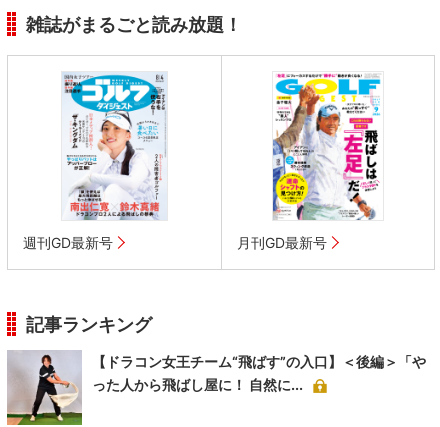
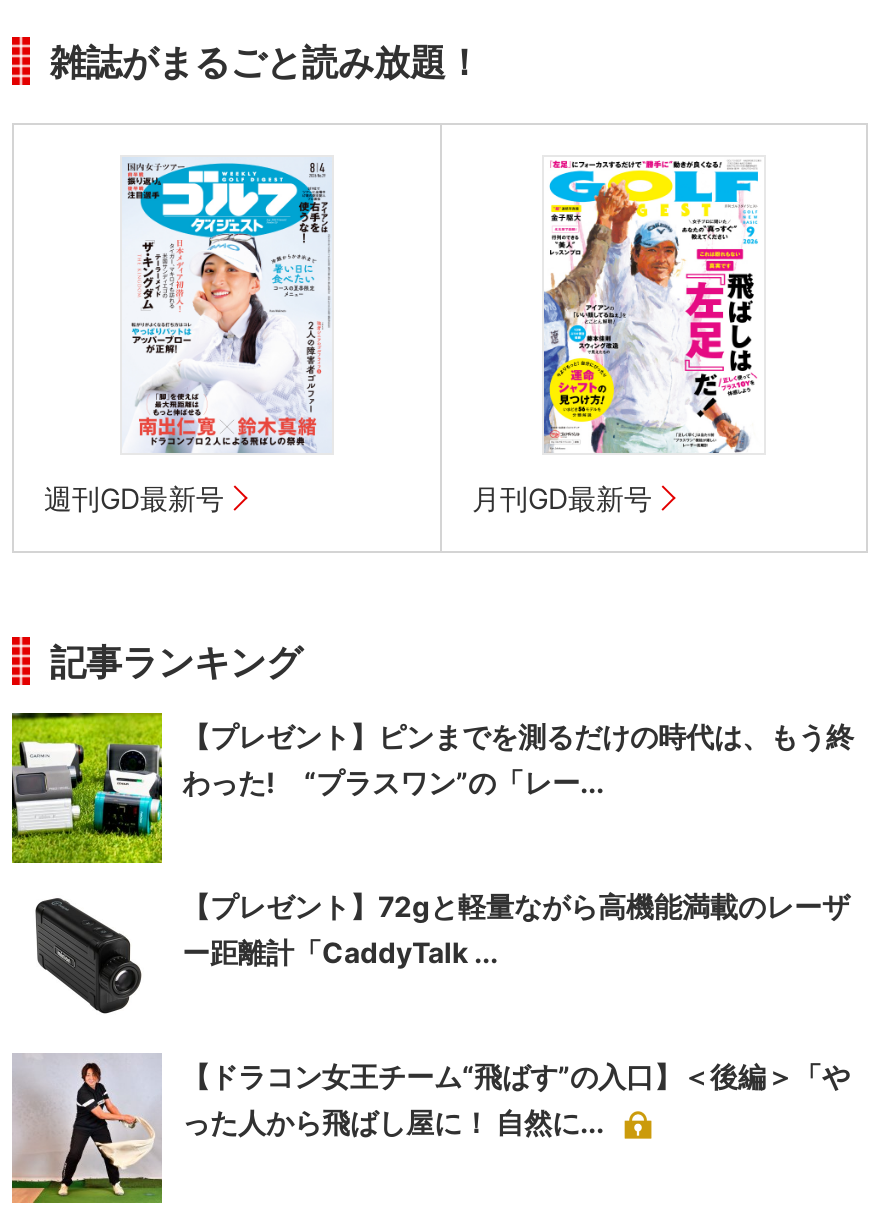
+ [image]
+ 【プレゼント】ピンまでを測るだけの時代は、もう終
+ わった! “プラスワン”の「レー...

+ [image]
+ 【プレゼント】72gと軽量ながら高機能満載のレーザ
+ ー距離計「CaddyTalk ...
